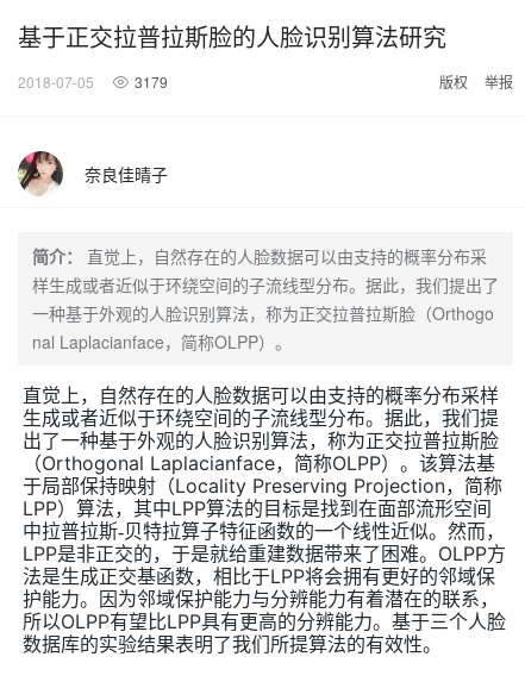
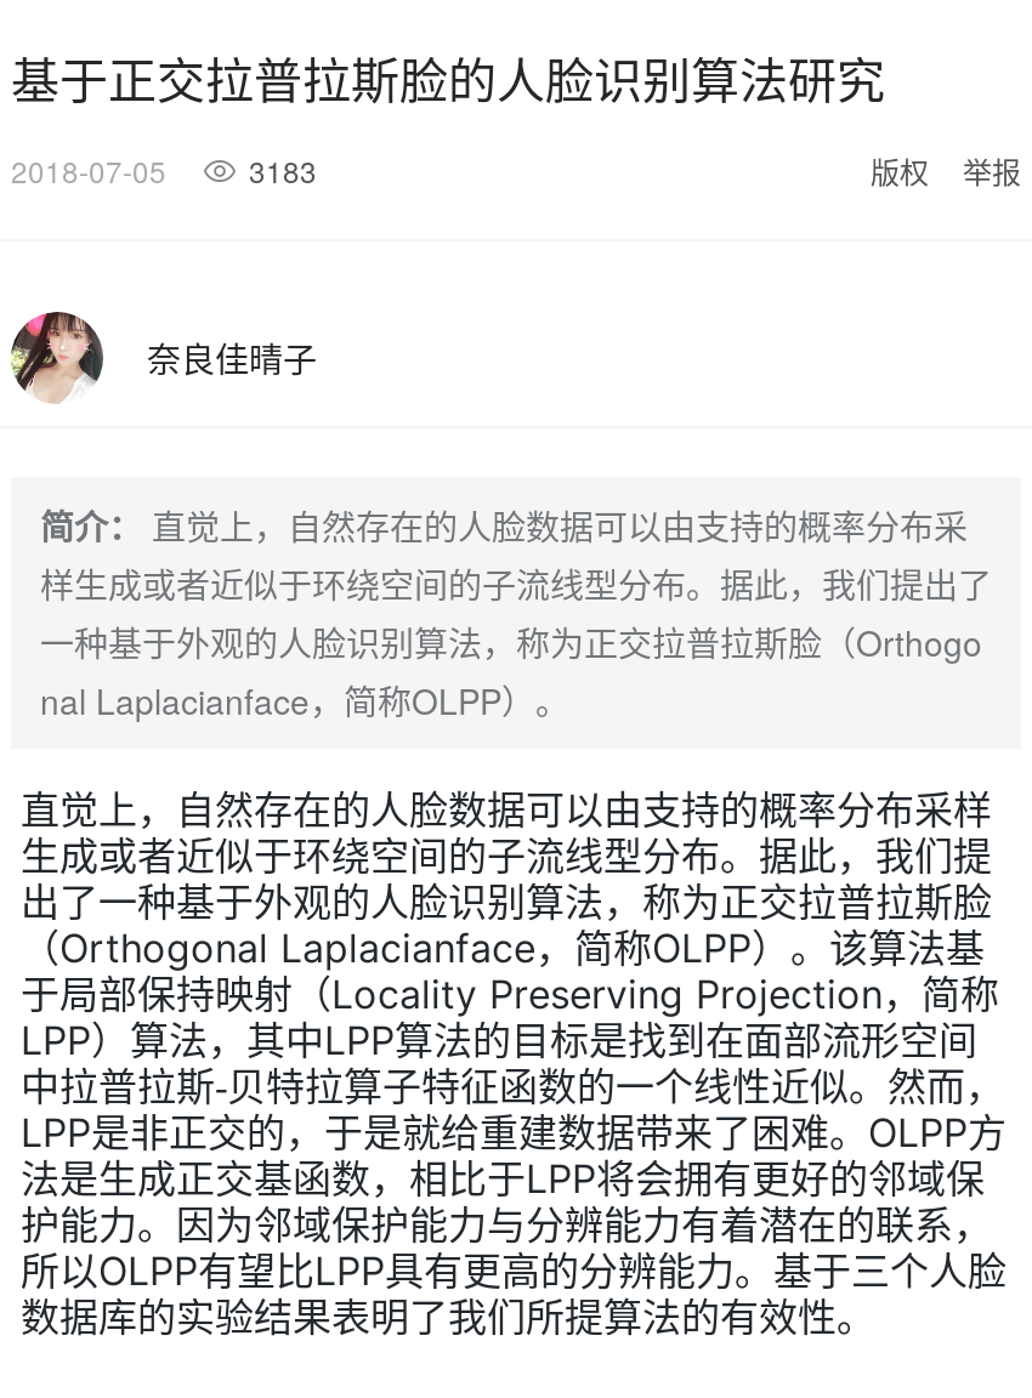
- 2018-07-05 3179
+ 2018-07-05 3183
